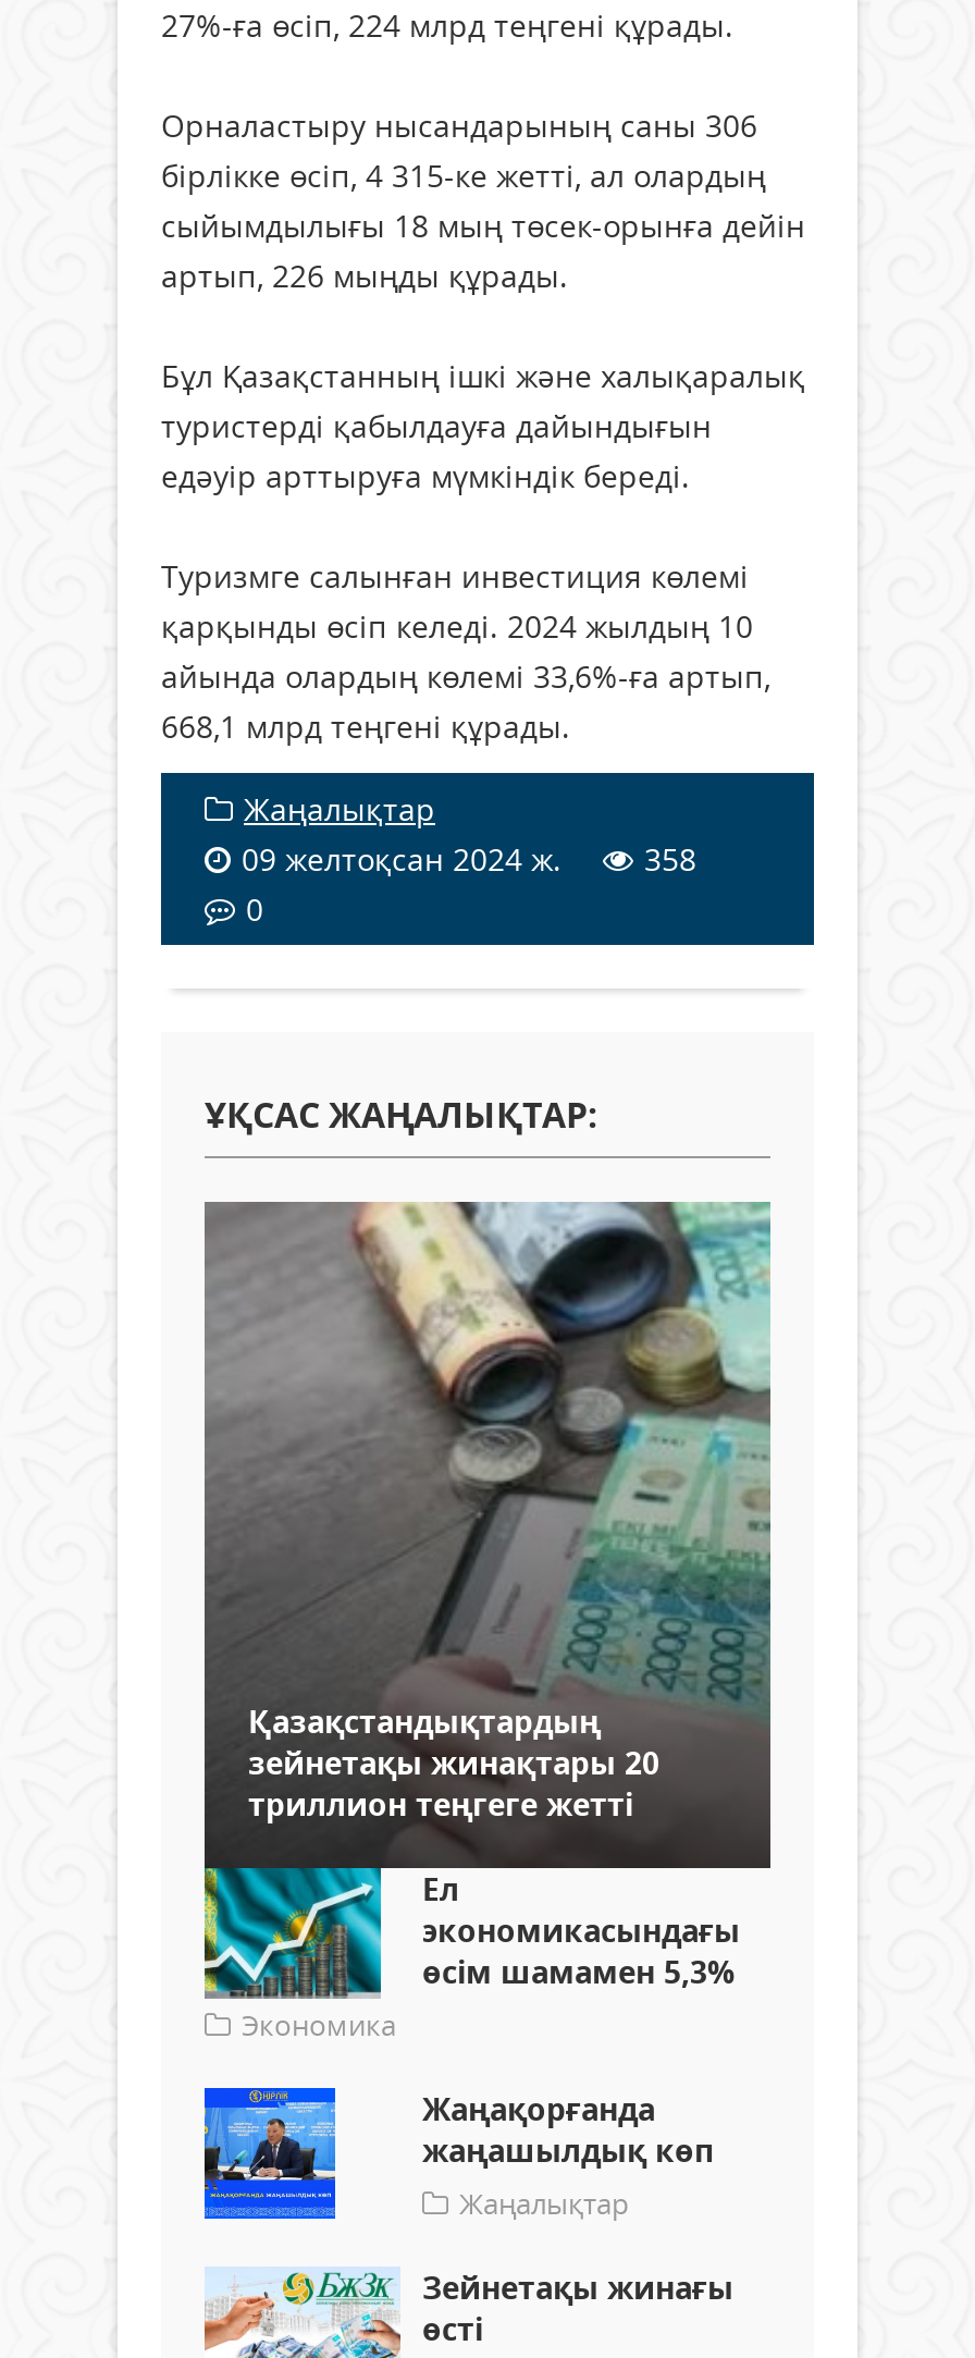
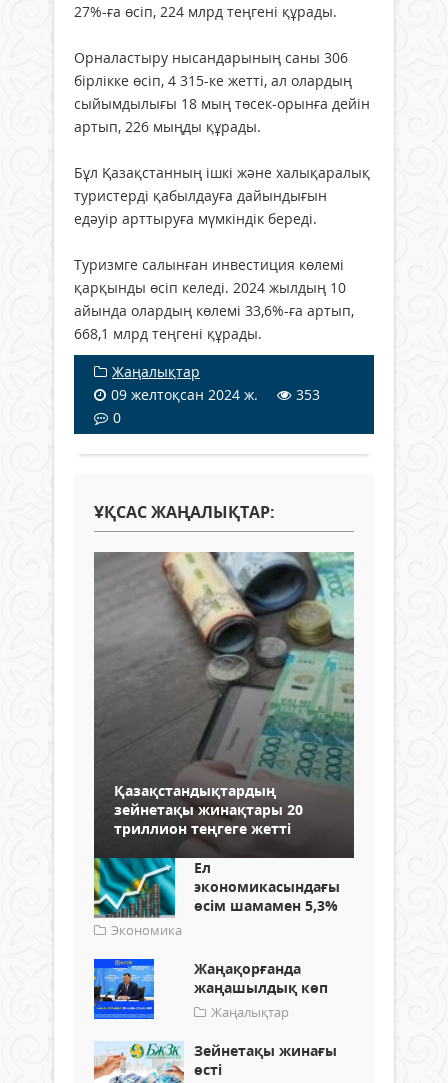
- 09 желтоқсан 2024 ж. 358
+ 09 желтоқсан 2024 ж. 353
